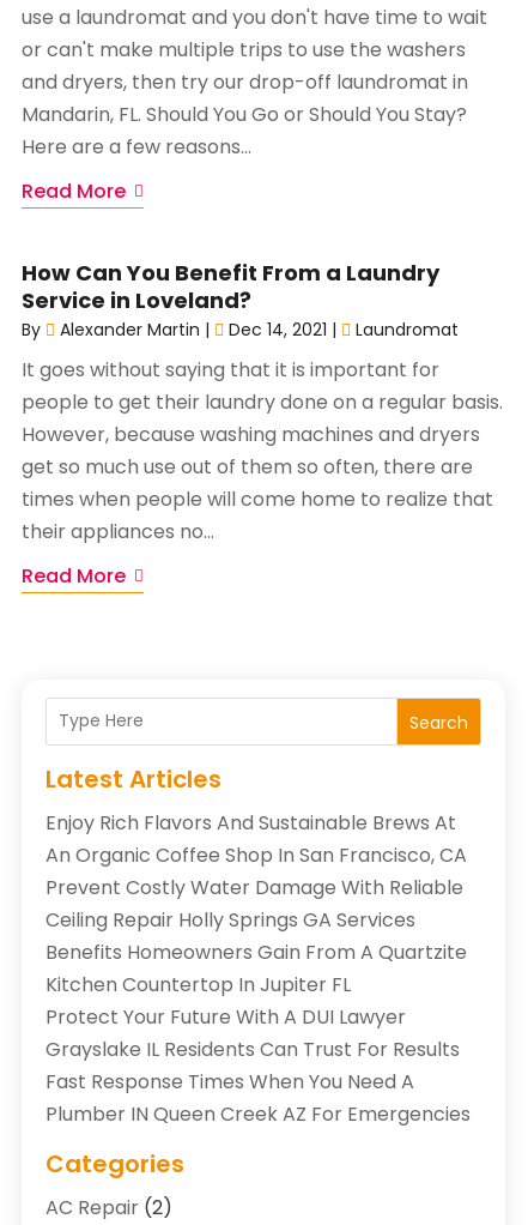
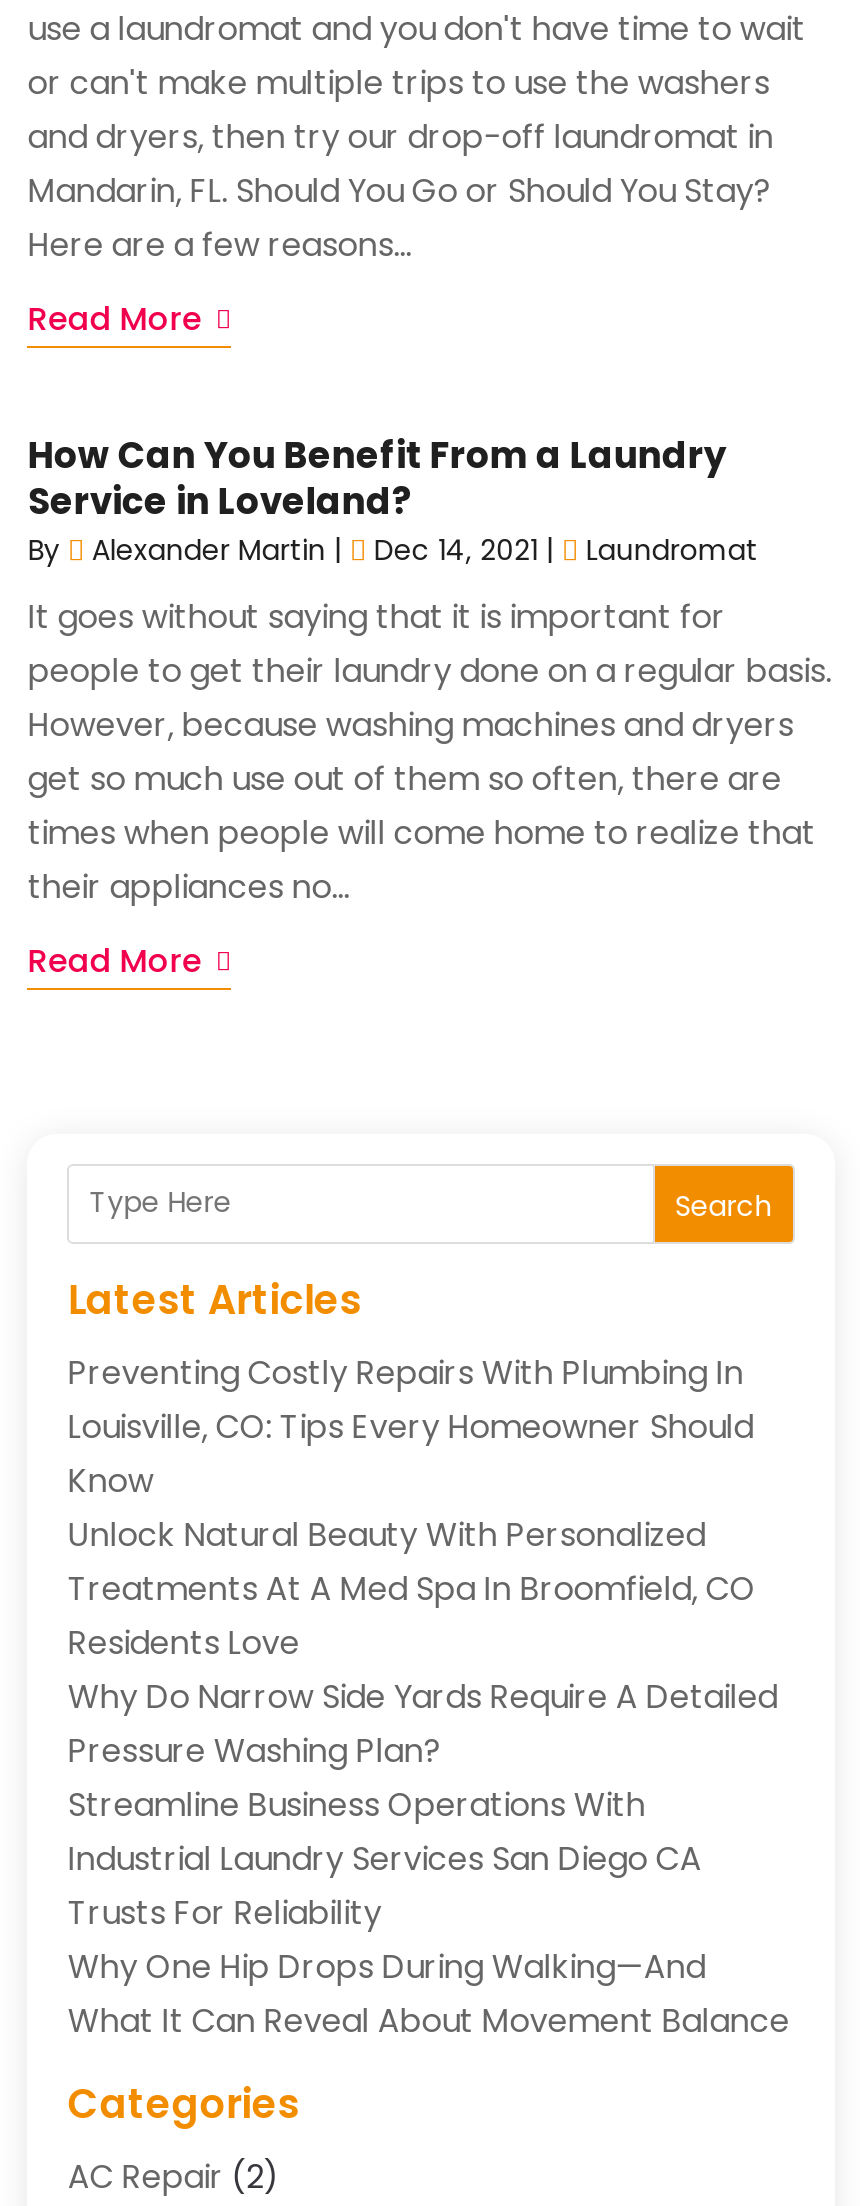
- Enjoy Rich Flavors And Sustainable Brews At
- An Organic Coffee Shop In San Francisco, CA
- Prevent Costly Water Damage With Reliable
- Ceiling Repair Holly Springs GA Services
- Benefits Homeowners Gain From A Quartzite
- Kitchen Countertop In Jupiter FL
- Protect Your Future With A DUI Lawyer
- Grayslake IL Residents Can Trust For Results
- Fast Response Times When You Need A
- Plumber IN Queen Creek AZ For Emergencies
+ Preventing Costly Repairs With Plumbing In
+ Louisville, CO: Tips Every Homeowner Should
+ Know
+ Unlock Natural Beauty With Personalized
+ Treatments At A Med Spa In Broomfield, CO
+ Residents Love
+ Why Do Narrow Side Yards Require A Detailed
+ Pressure Washing Plan?
+ Streamline Business Operations With
+ Industrial Laundry Services San Diego CA
+ Trusts For Reliability
+ Why One Hip Drops During Walking—And
+ What It Can Reveal About Movement Balance
